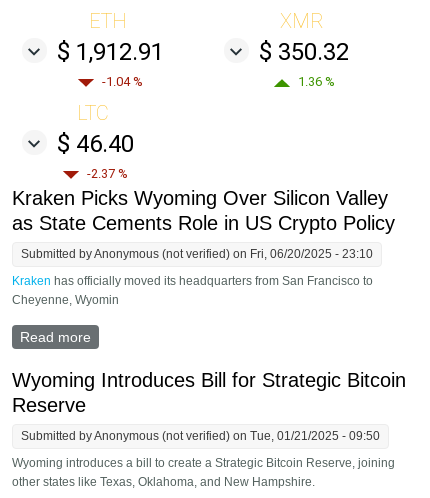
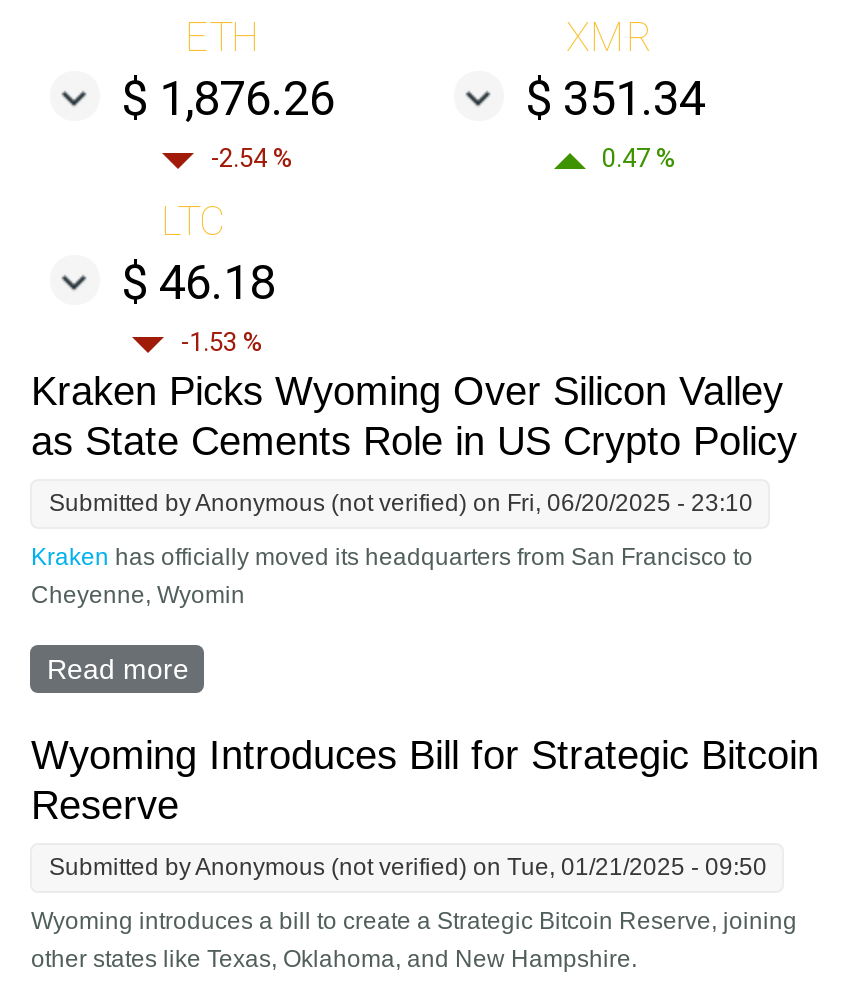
- $ 1,912.91
+ $ 1,876.26

- $ 350.32
+ $ 351.34

- -1.04 %
+ -2.54 %

- 1.36 %
+ 0.47 %

- $ 46.40
+ $ 46.18

- -2.37 %
+ -1.53 %
